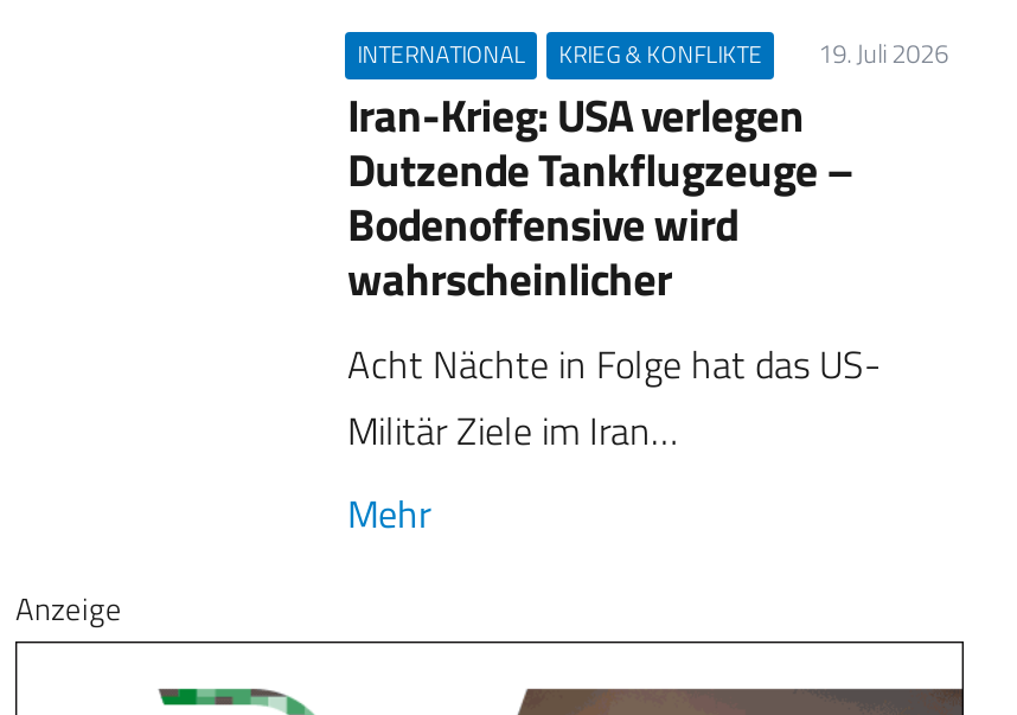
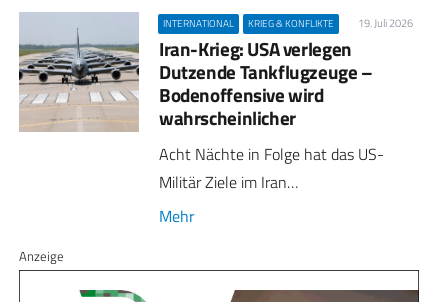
+ [image]
